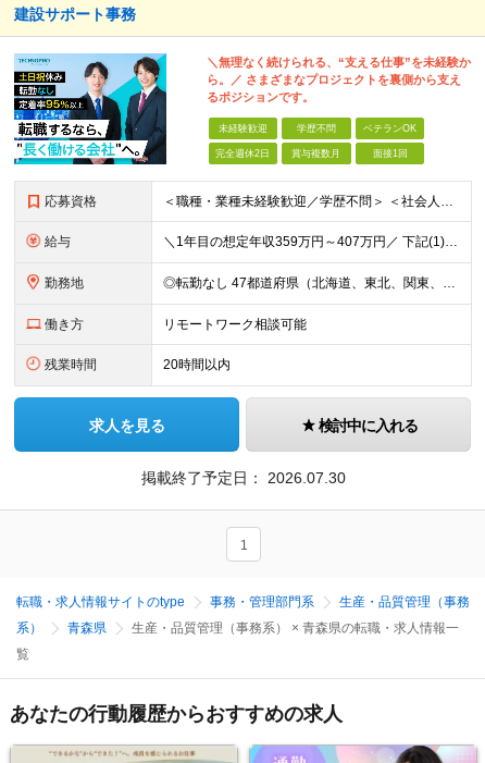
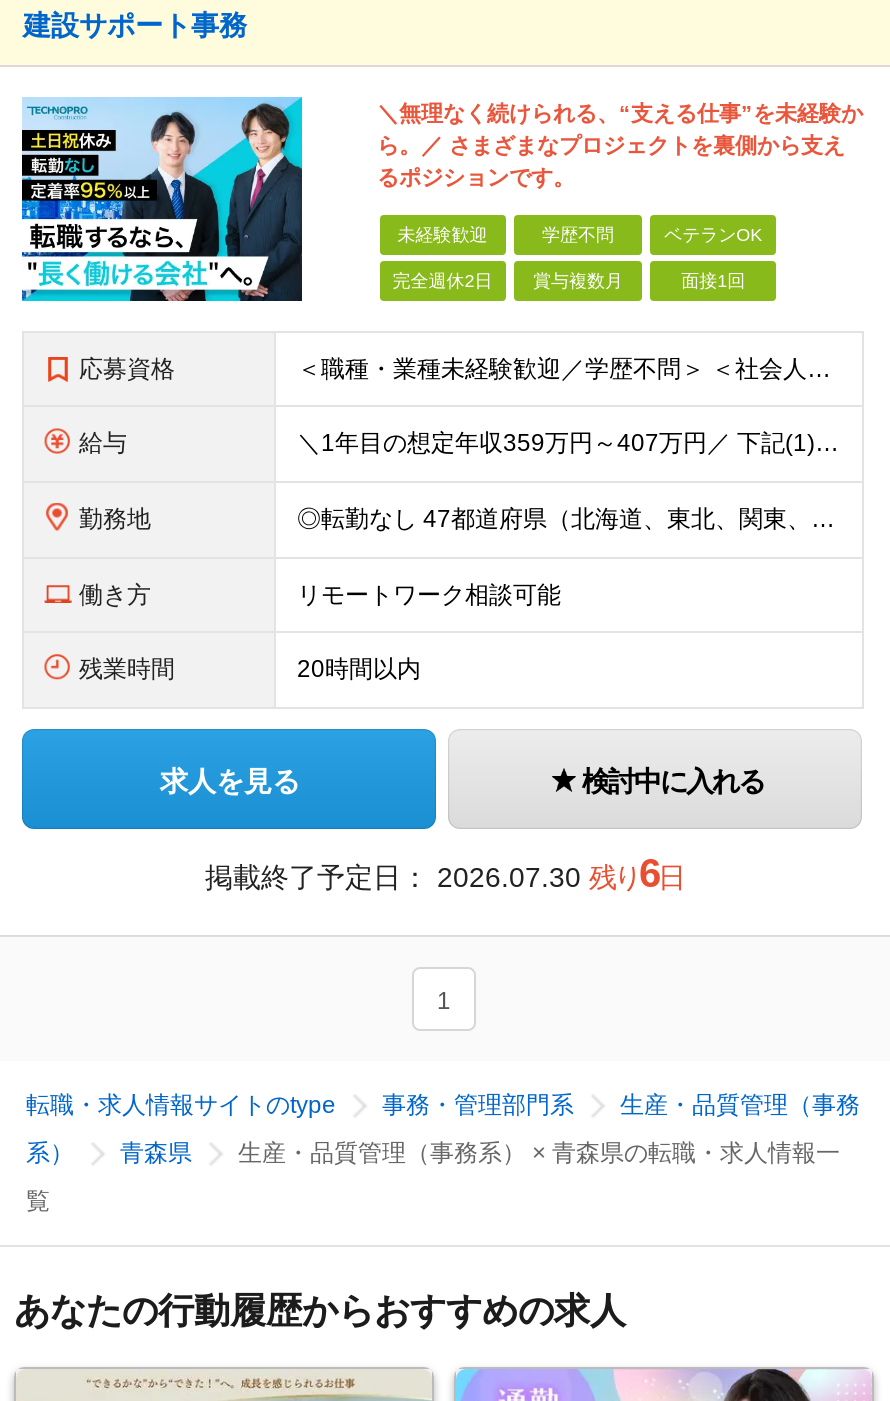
- 掲載終了予定日：2026.07.30
+ 掲載終了予定日：2026.07.30 残り6日
